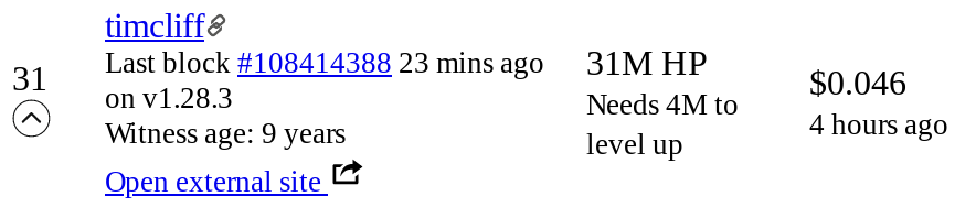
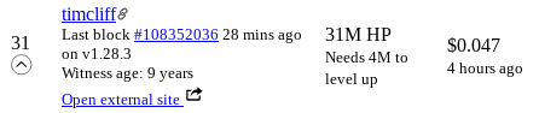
- Last block #108414388 23 mins ago
+ Last block #108352036 28 mins ago

- $0.046
+ $0.047
